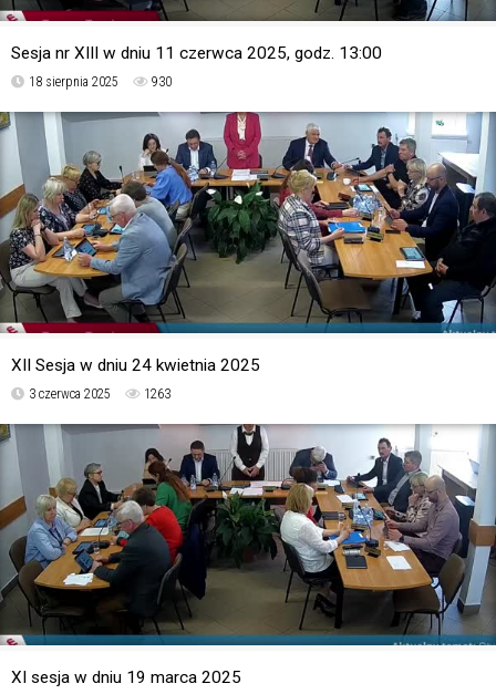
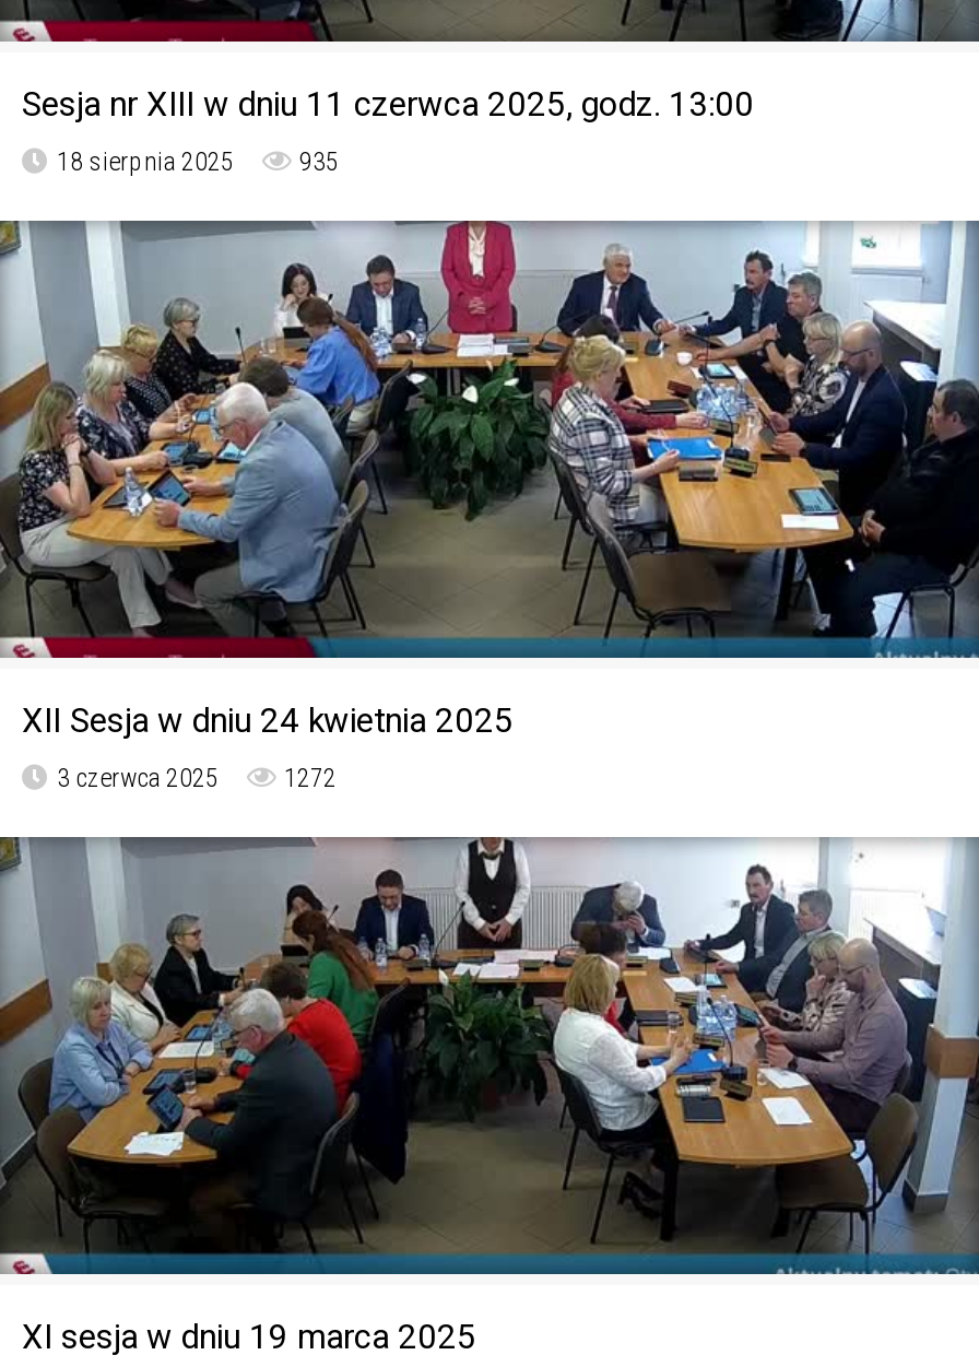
- 18 sierpnia 2025 930
+ 18 sierpnia 2025 935

- 3 czerwca 2025 1263
+ 3 czerwca 2025 1272
